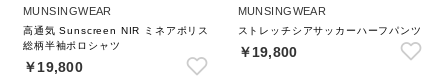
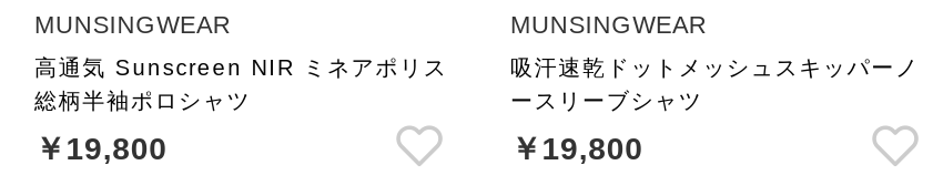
- ストレッチシアサッカーハーフパンツ
+ 吸汗速乾ドットメッシュスキッパーノ
+ ースリーブシャツ
